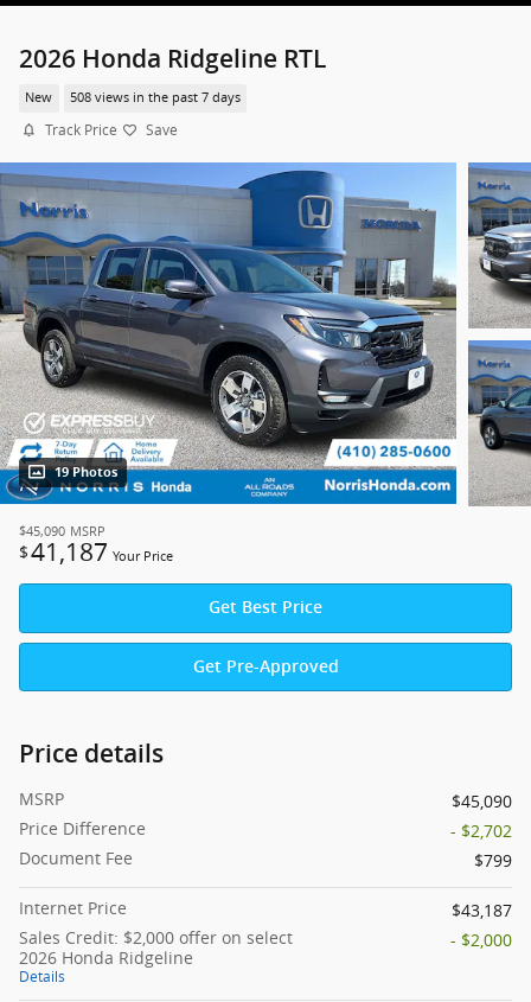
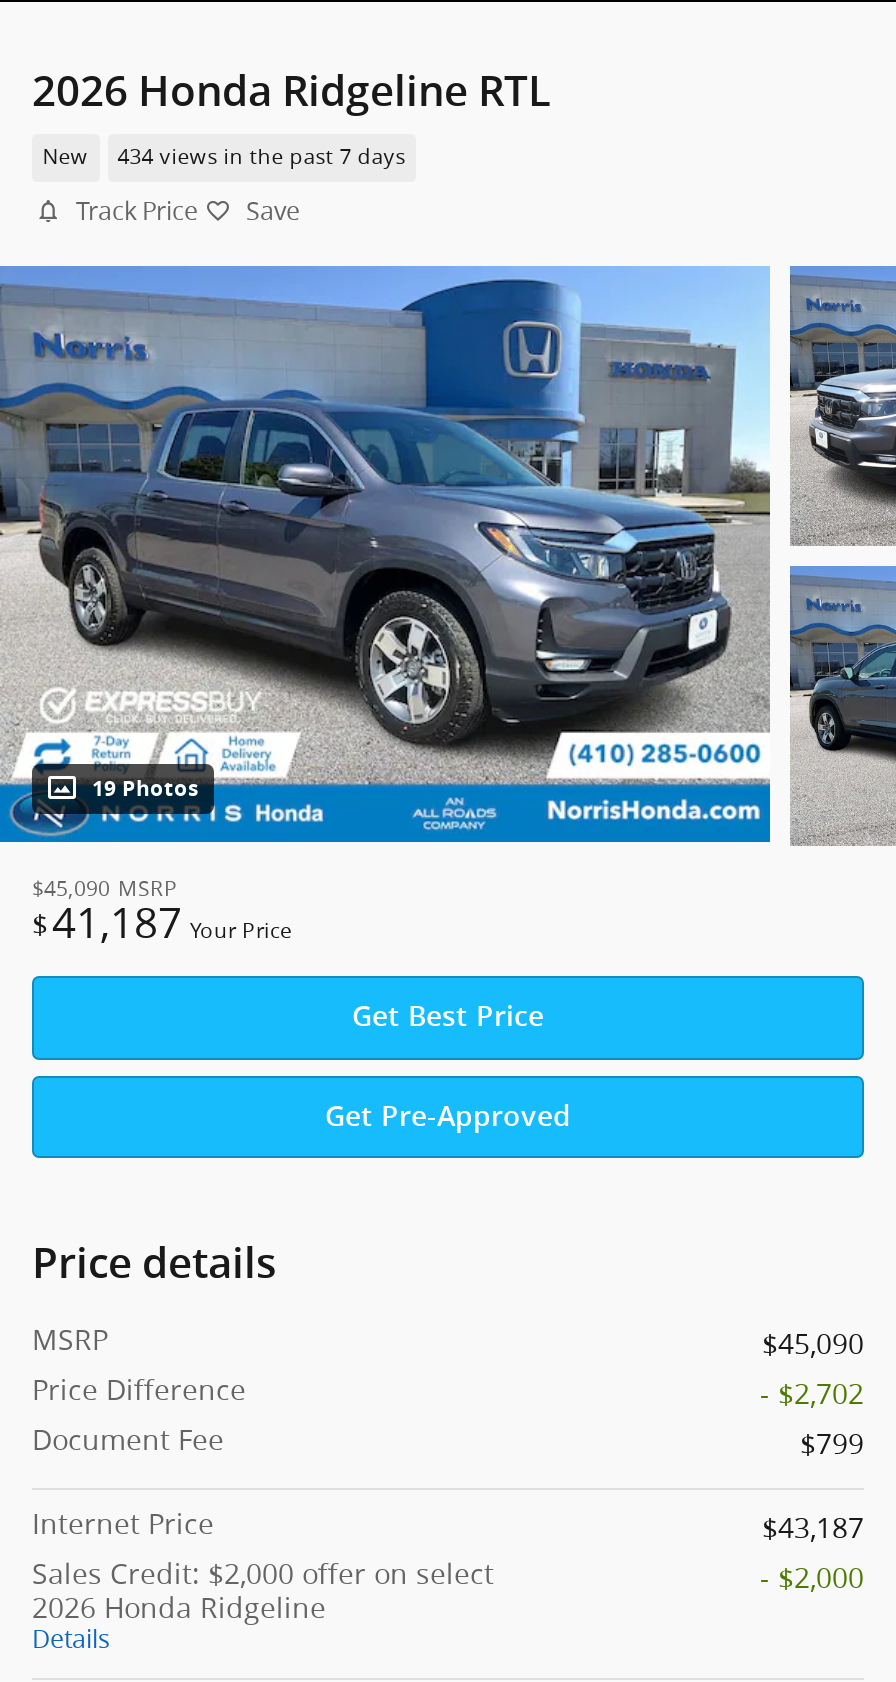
- 508 views in the past 7 days
+ 434 views in the past 7 days
